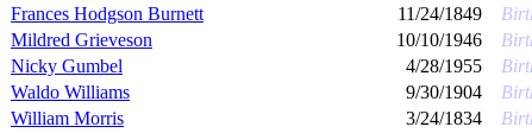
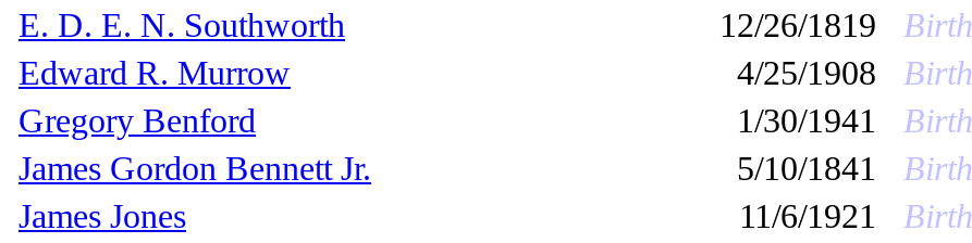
- Frances Hodgson Burnett
- 11/24/1849
+ E. D. E. N. Southworth
+ 12/26/1819

- Mildred Grieveson
- 10/10/1946
+ Edward R. Murrow
+ 4/25/1908

- Nicky Gumbel
- 4/28/1955
+ Gregory Benford
+ 1/30/1941

- Waldo Williams
- 9/30/1904
+ James Gordon Bennett Jr.
+ 5/10/1841

- William Morris
- 3/24/1834
+ James Jones
+ 11/6/1921
